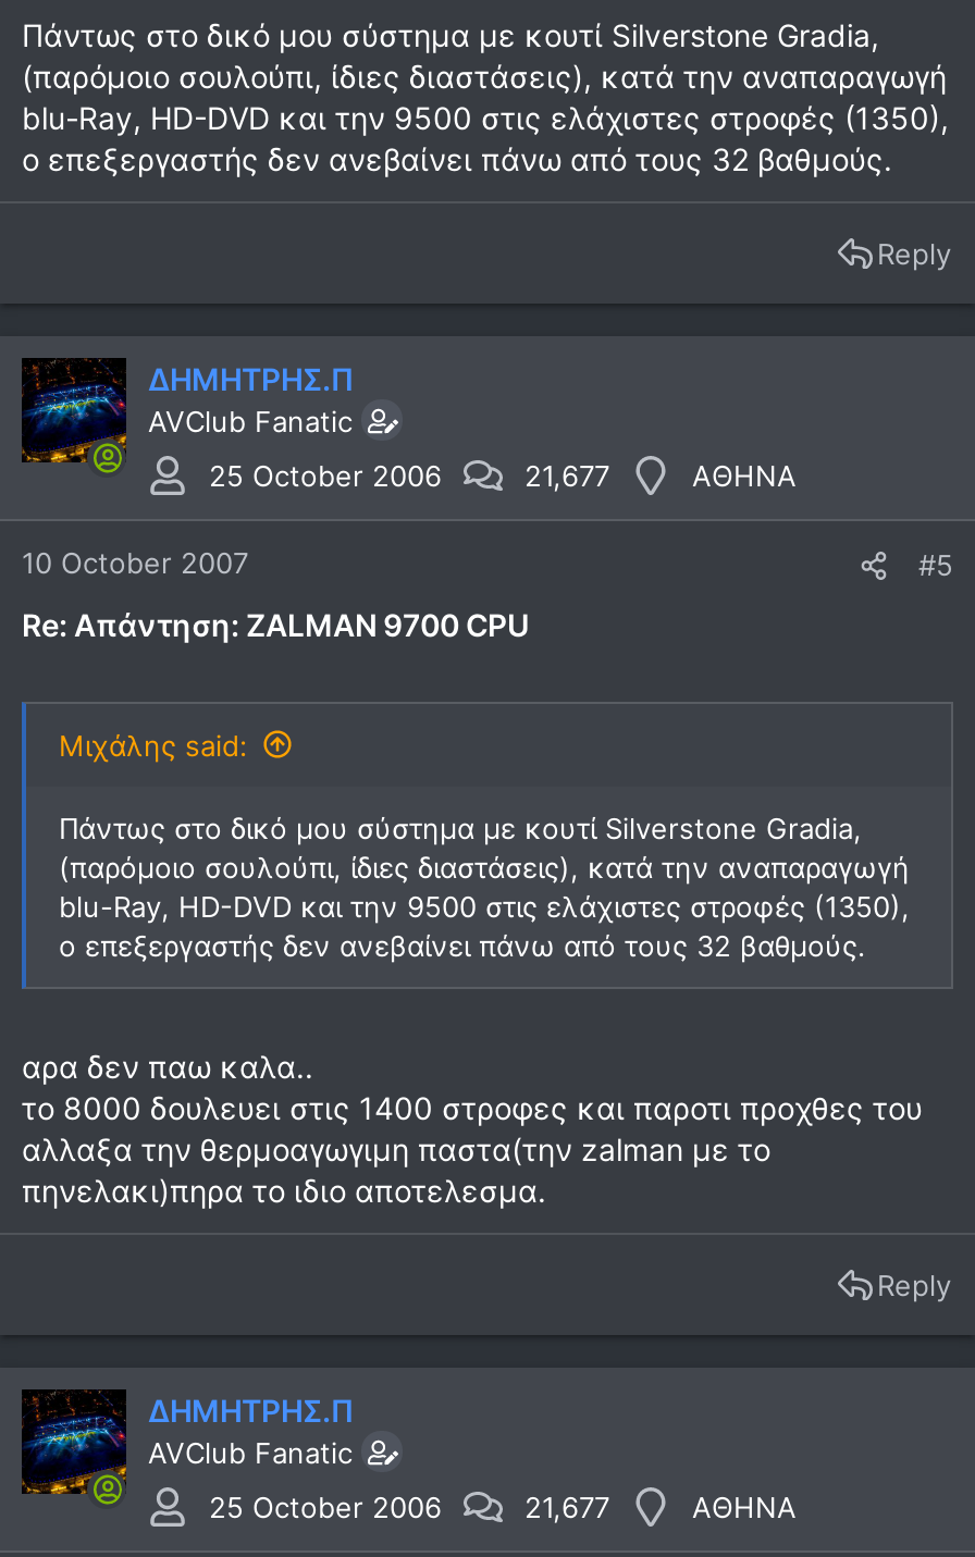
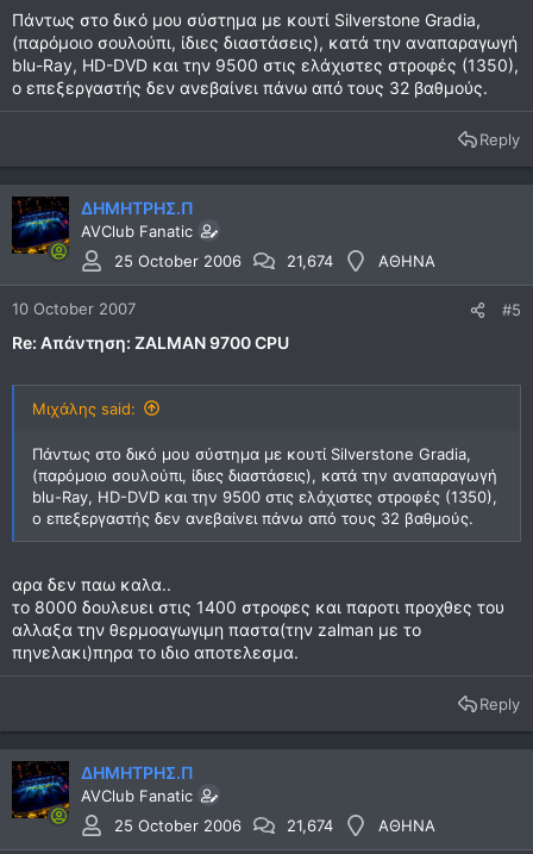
- 21,677
+ 21,674

- 21,677
+ 21,674
